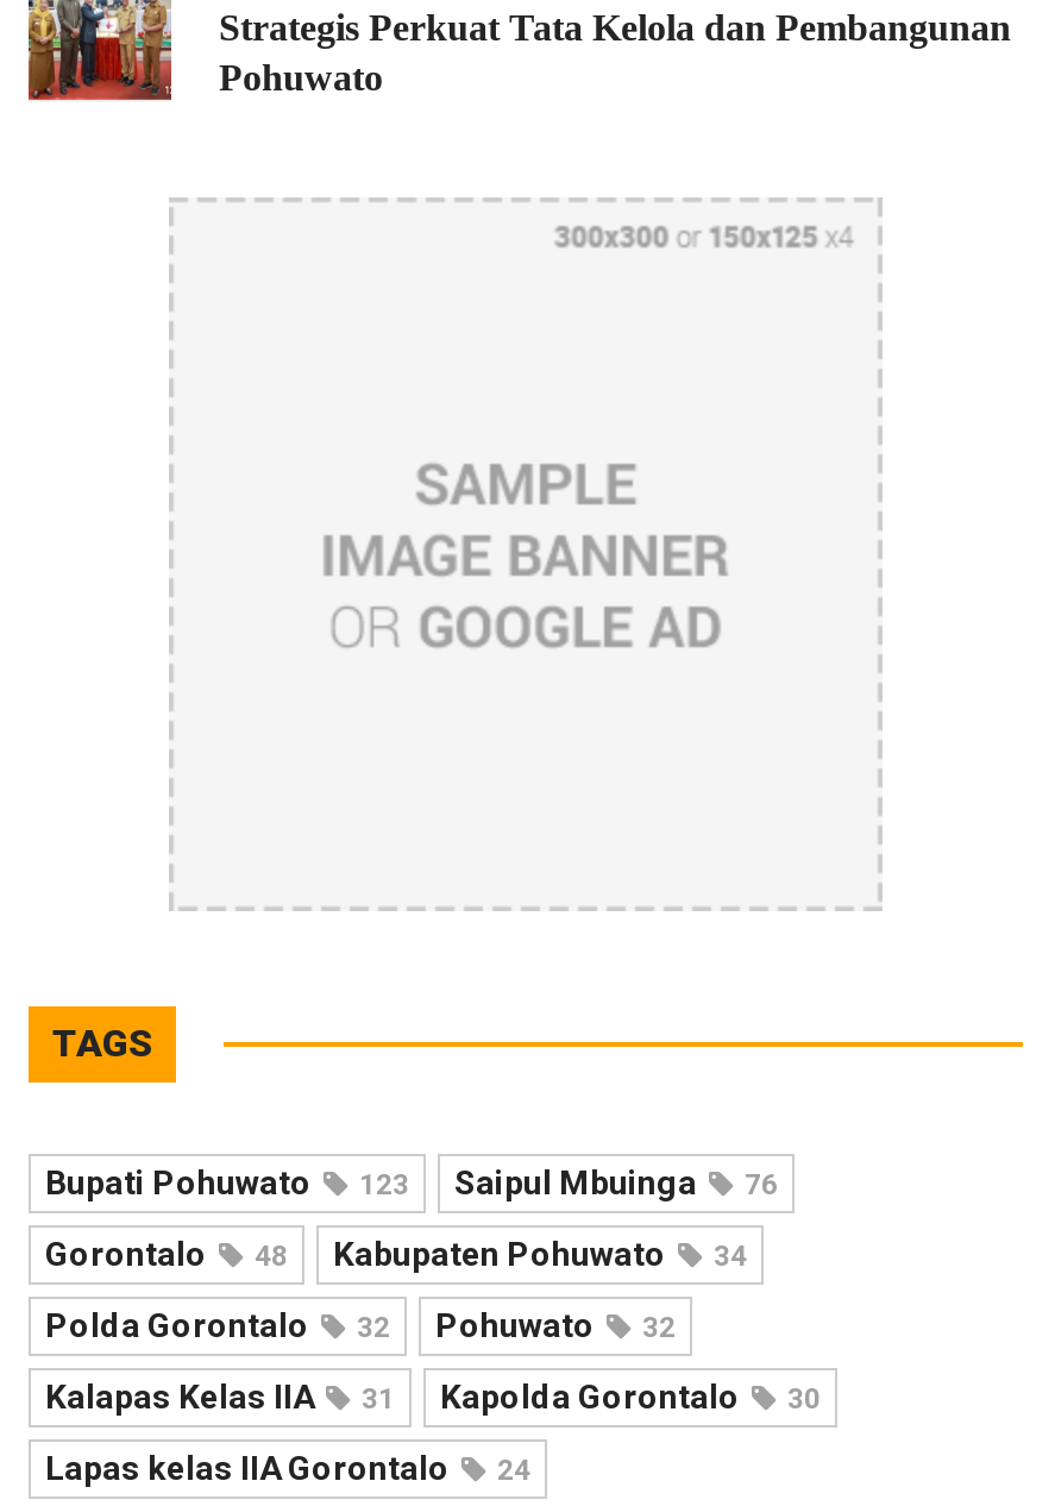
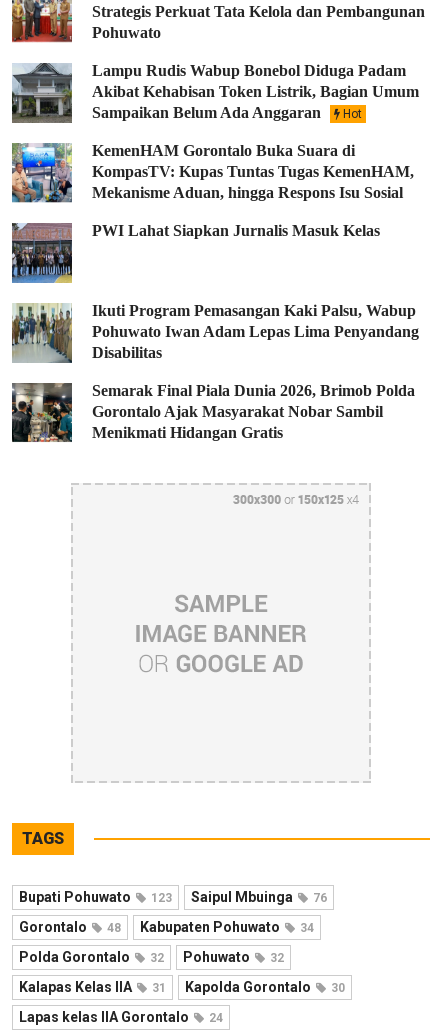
+ [image]
+ Ikuti Program Pemasangan Kaki Palsu, Wabup
+ Pohuwato Iwan Adam Lepas Lima Penyandang
+ Disabilitas
+ Semarak Final Piala Dunia 2026, Brimob Polda
+ Gorontalo Ajak Masyarakat Nobar Sambil
+ Menikmati Hidangan Gratis

+ [image]

+ [image]

+ [image]

+ [image]
+ Lampu Rudis Wabup Bonebol Diduga Padam
+ Akibat Kehabisan Token Listrik, Bagian Umum
+ Sampaikan Belum Ada Anggaran
+ Hot
+ KemenHAM Gorontalo Buka Suara di
+ KompasTV: Kupas Tuntas Tugas KemenHAM,
+ Mekanisme Aduan, hingga Respons Isu Sosial
+ PWI Lahat Siapkan Jurnalis Masuk Kelas
